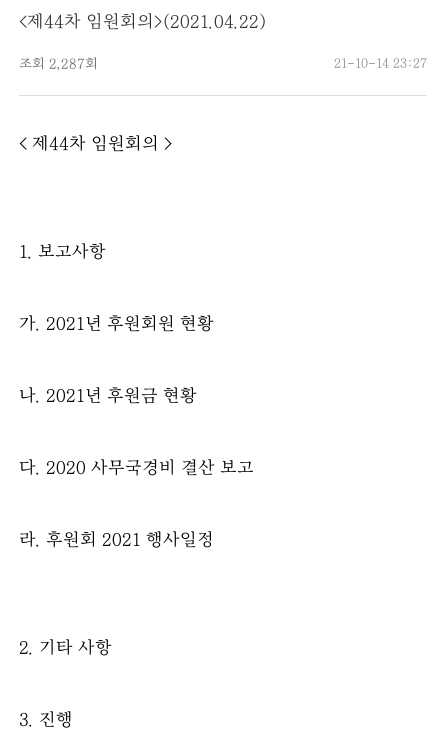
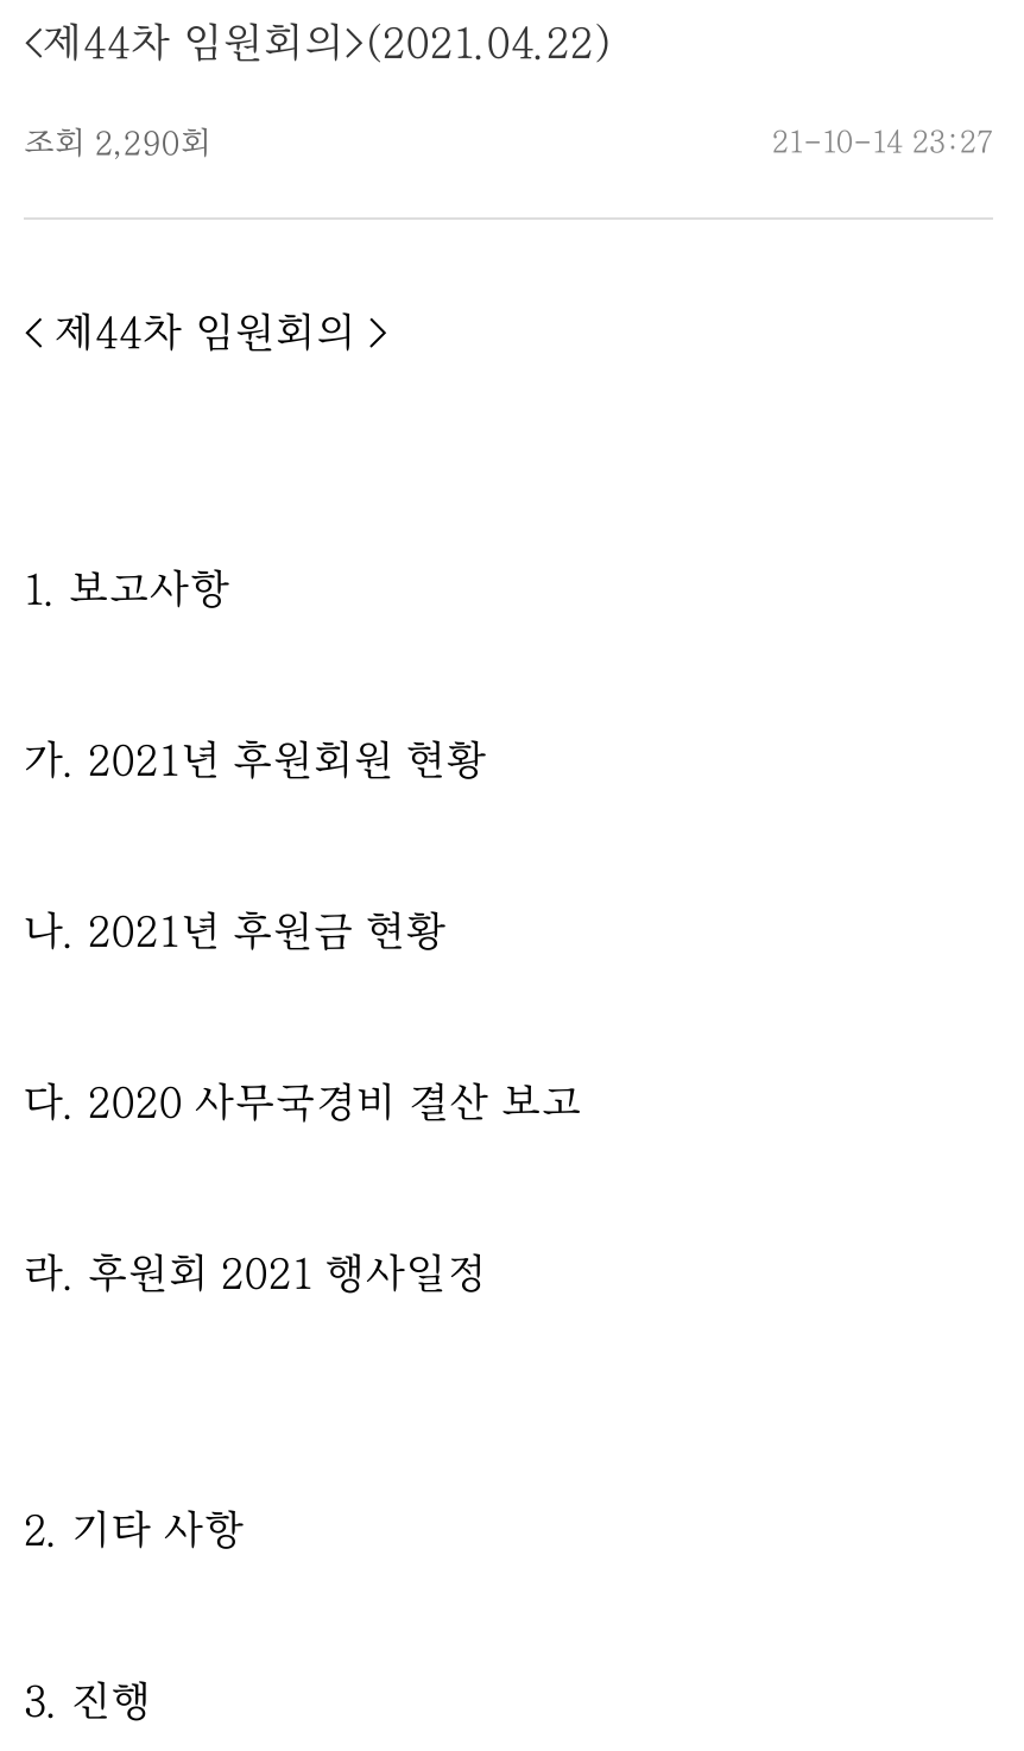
- 조회 2,287회
+ 조회 2,290회
